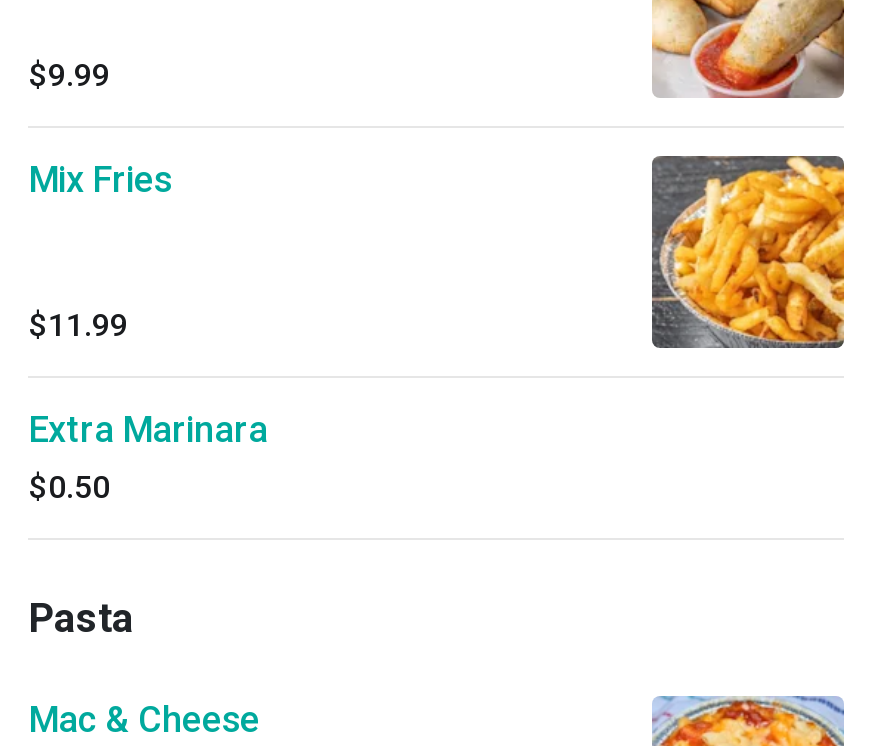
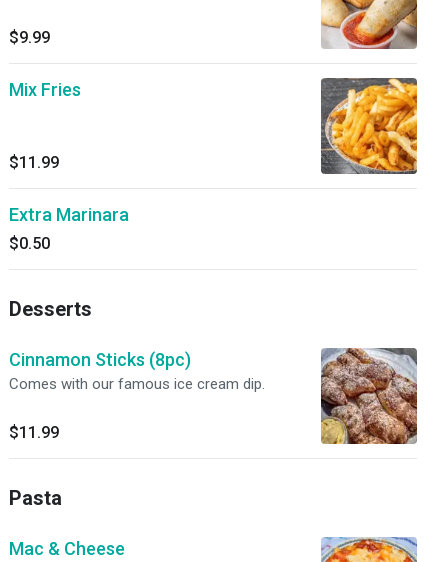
+ Desserts
+ Cinnamon Sticks (8pc)
+ Comes with our famous ice cream dip.
+ $11.99

+ [image]
